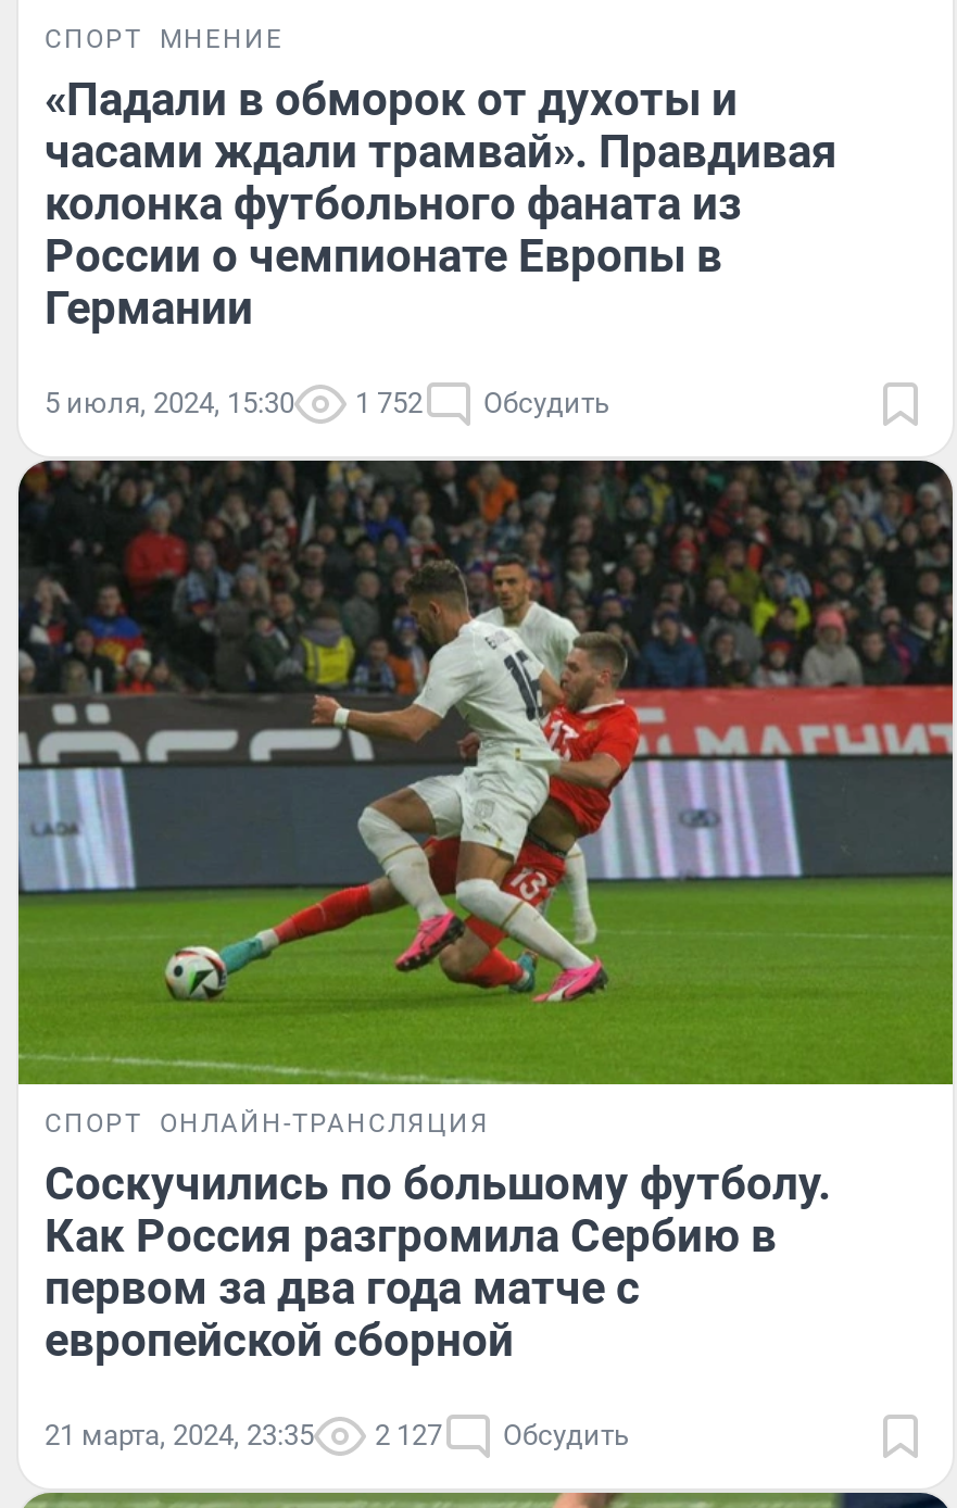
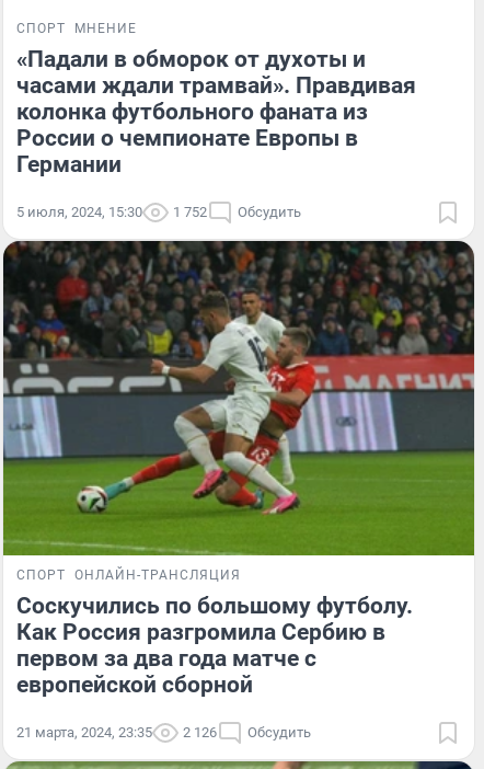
- 21 марта, 2024, 23:35 2 127 Обсудить
+ 21 марта, 2024, 23:35 2 126 Обсудить
